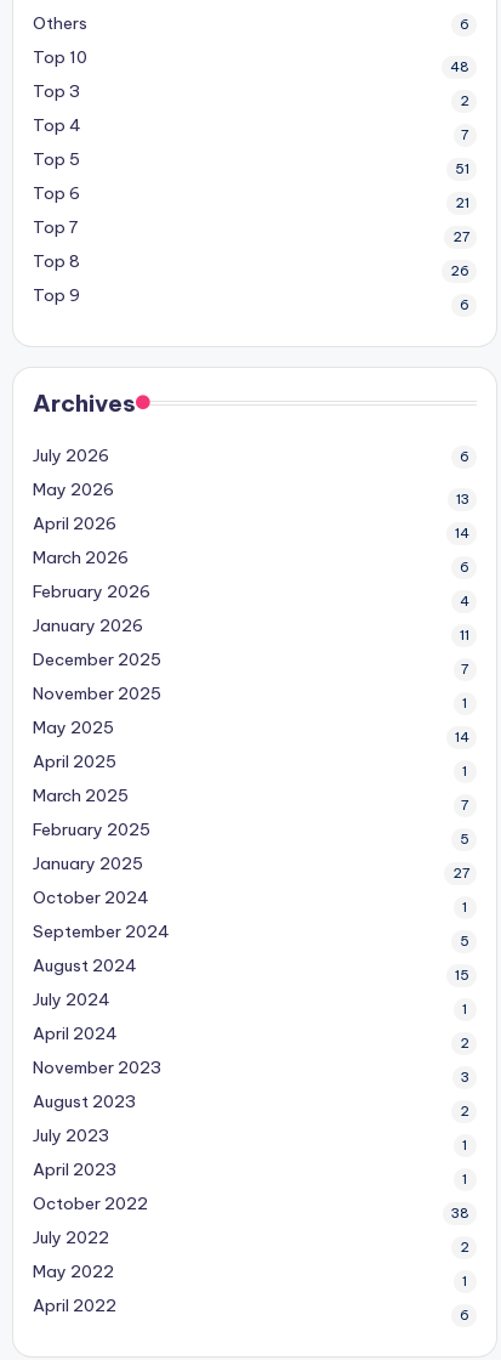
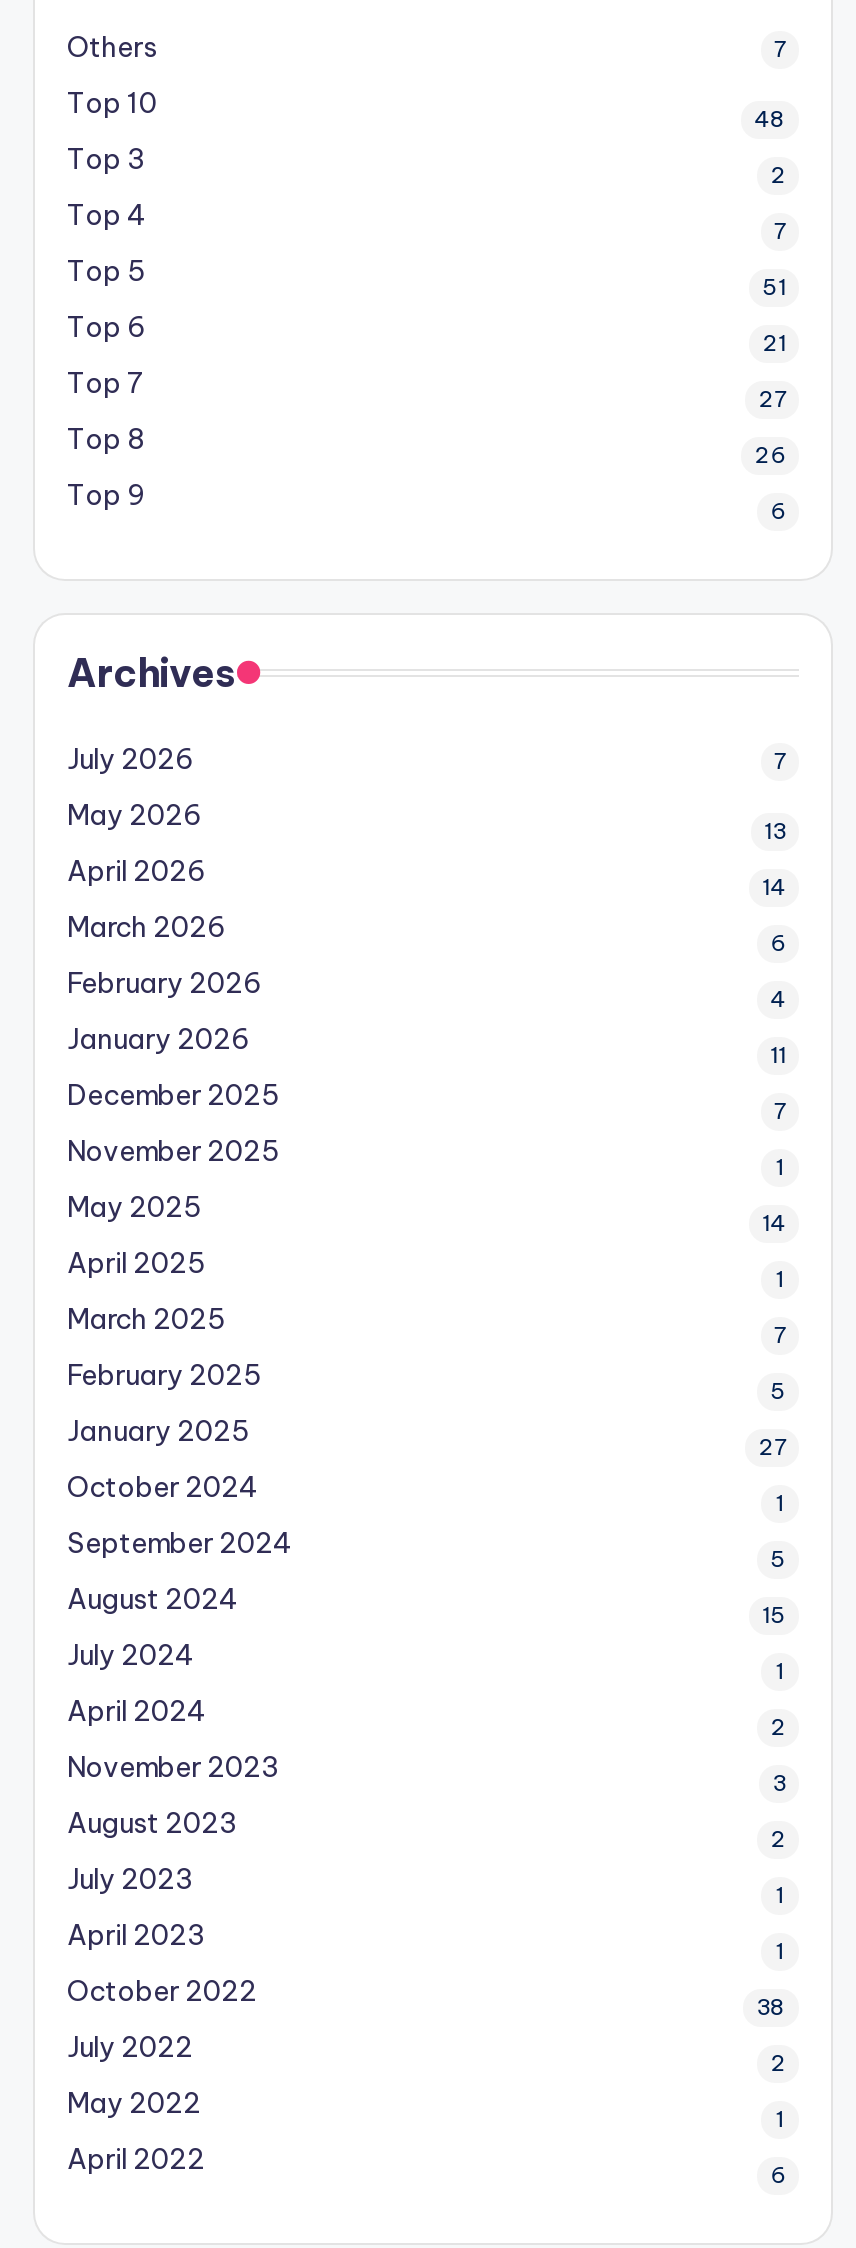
- 6
+ 7

- 6
+ 7
